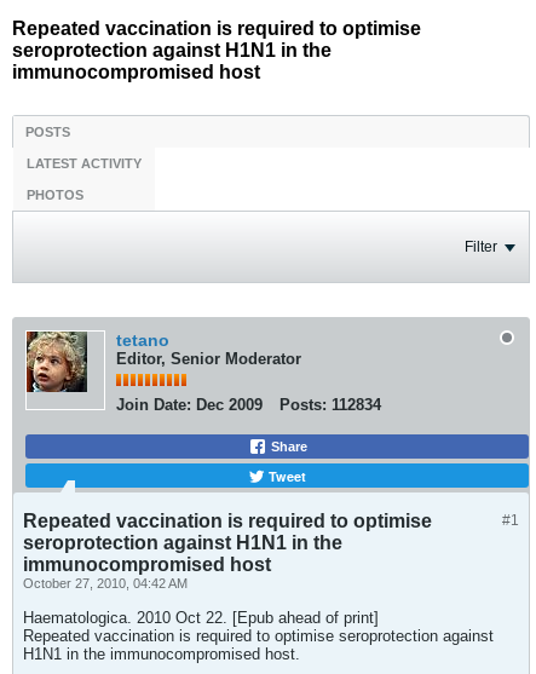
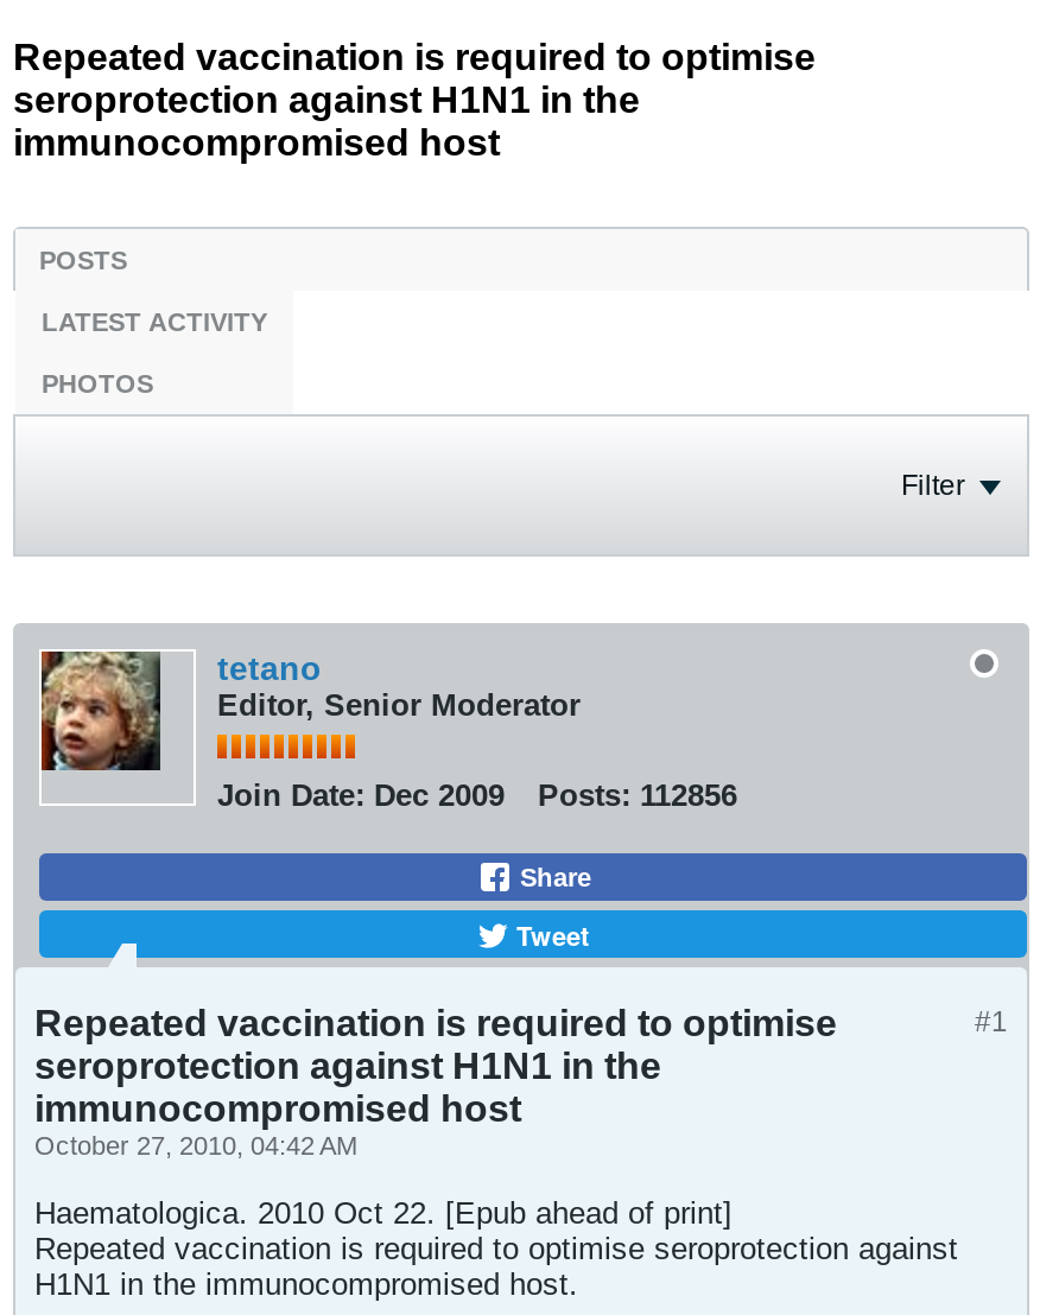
- Join Date: Dec 2009 Posts: 112834
+ Join Date: Dec 2009 Posts: 112856
